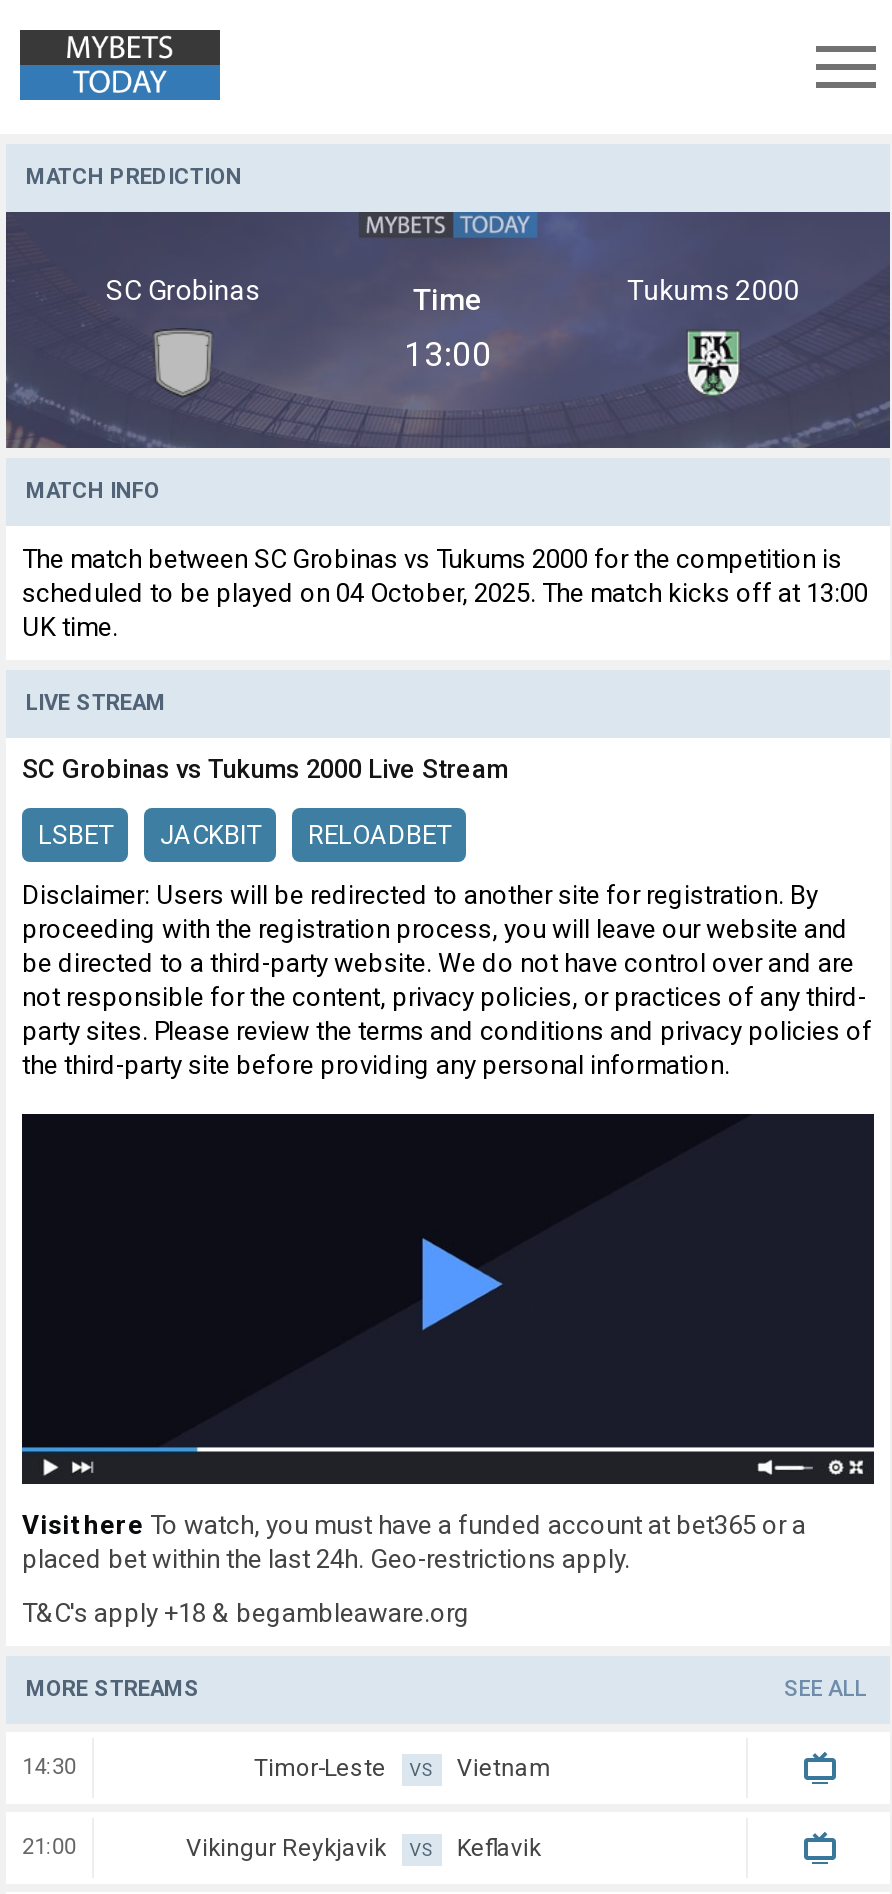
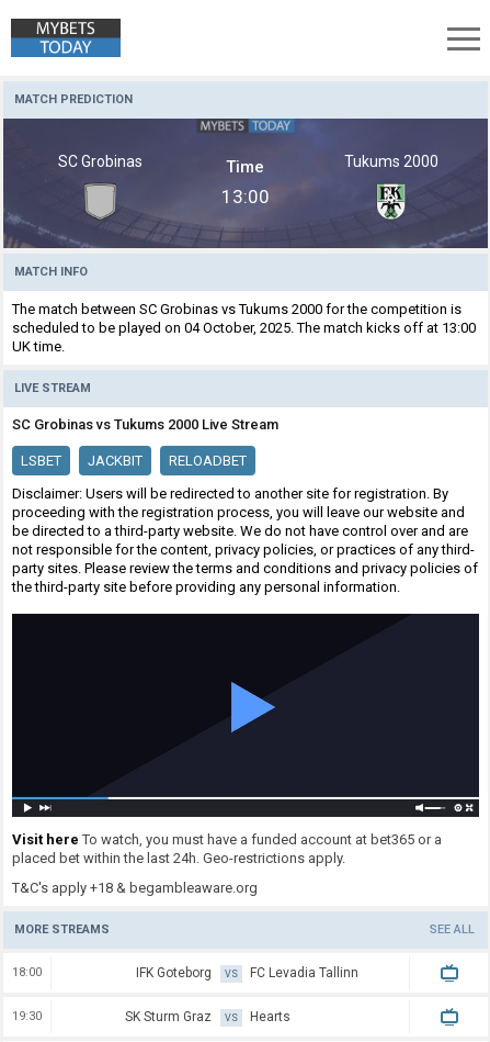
- 14:30
- Timor-Leste
+ 18:00
+ IFK Goteborg

- Vietnam
+ FC Levadia Tallinn

- 21:00
- Vikingur Reykjavik
+ 19:30
+ SK Sturm Graz

- Keflavik
+ Hearts
